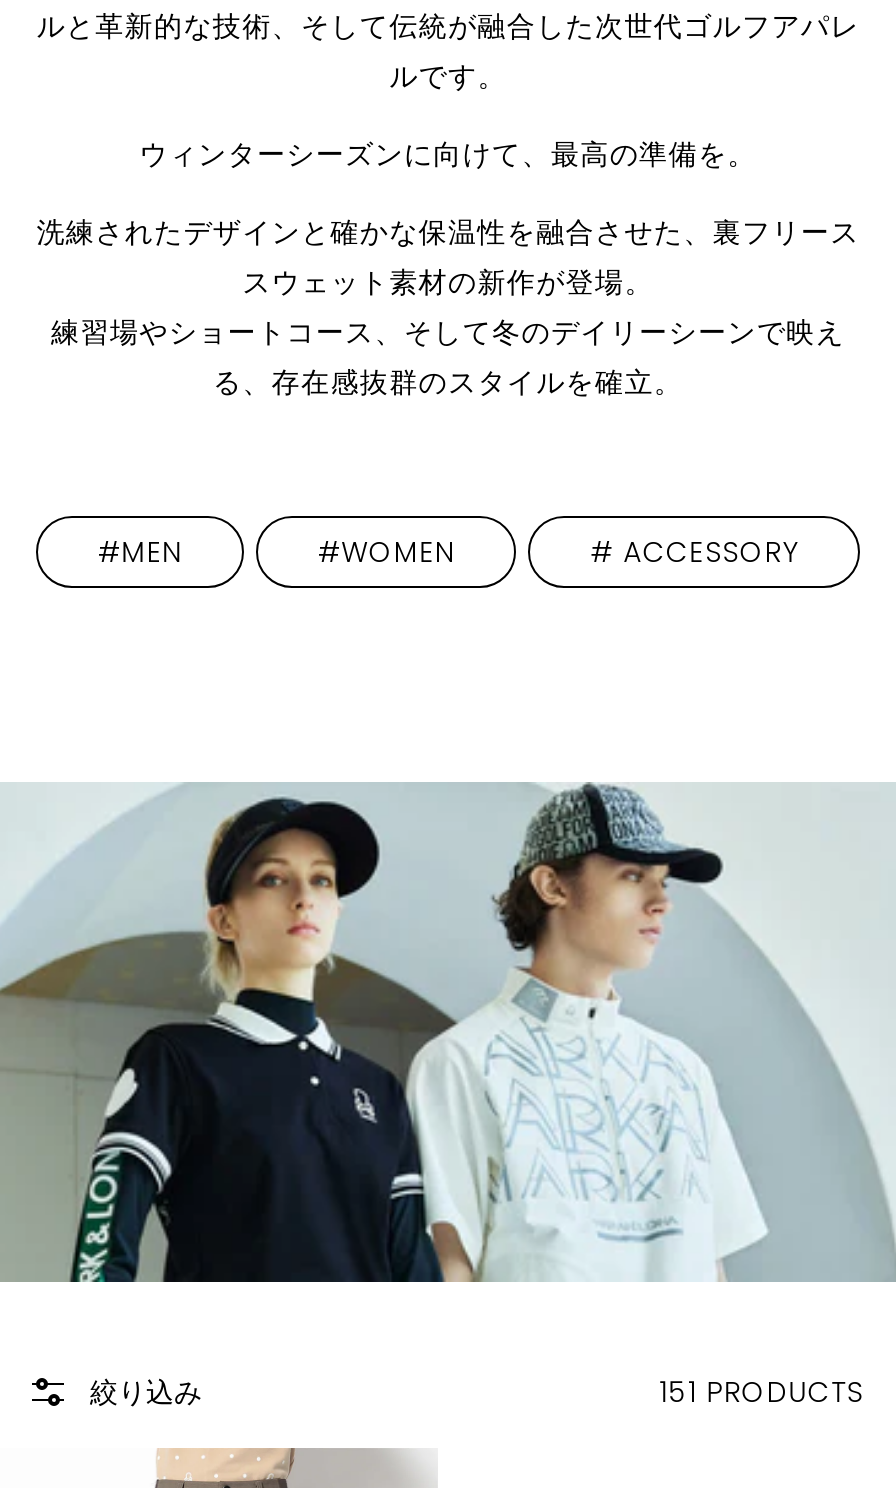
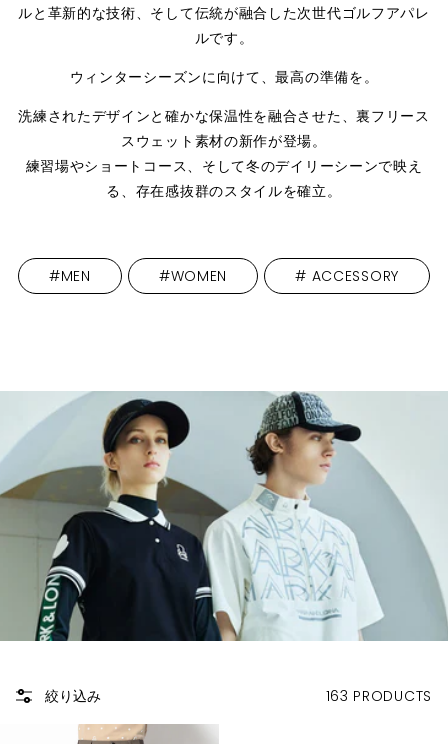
- 151 PRODUCTS
+ 163 PRODUCTS
